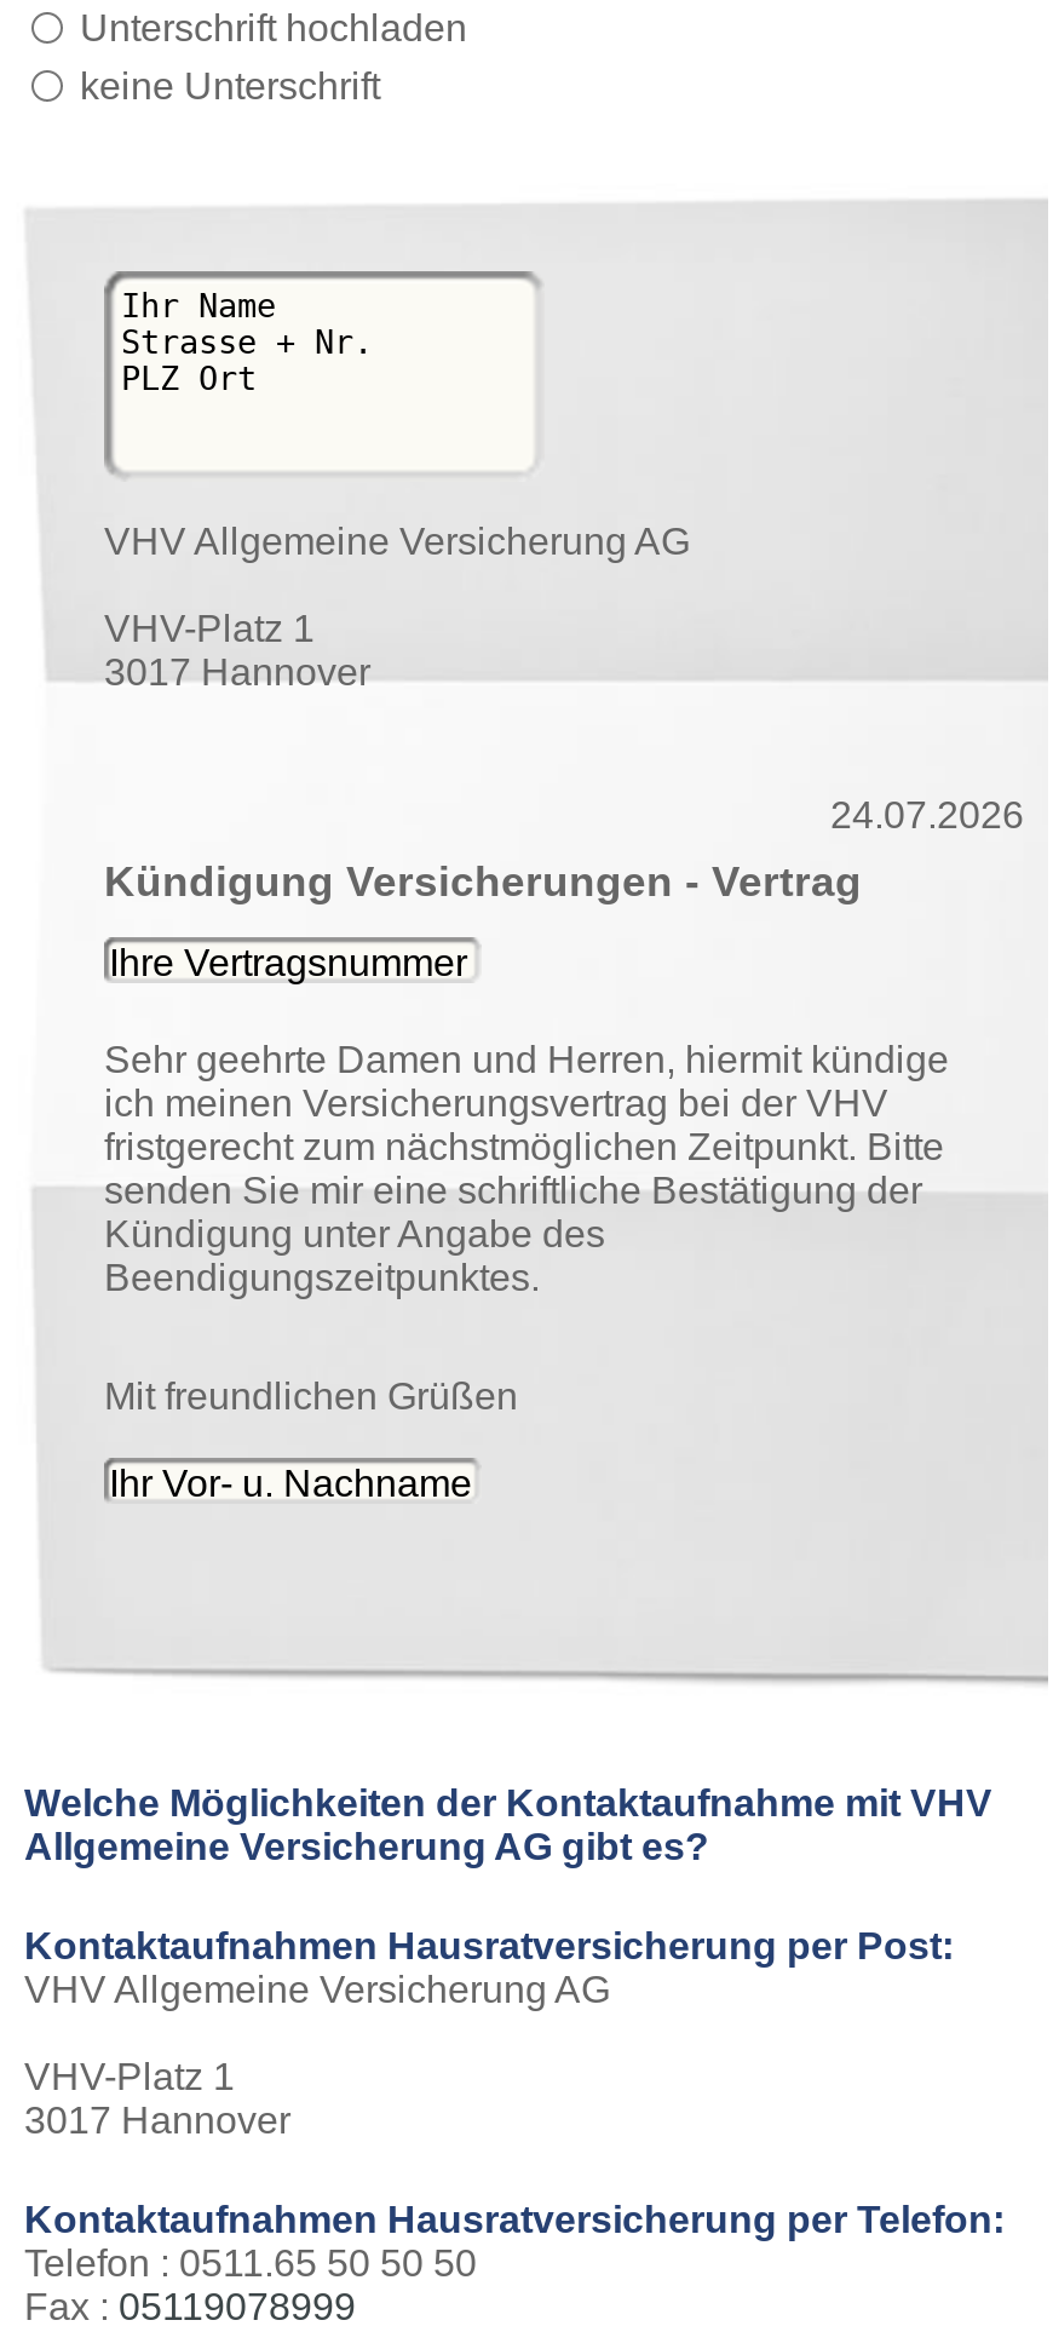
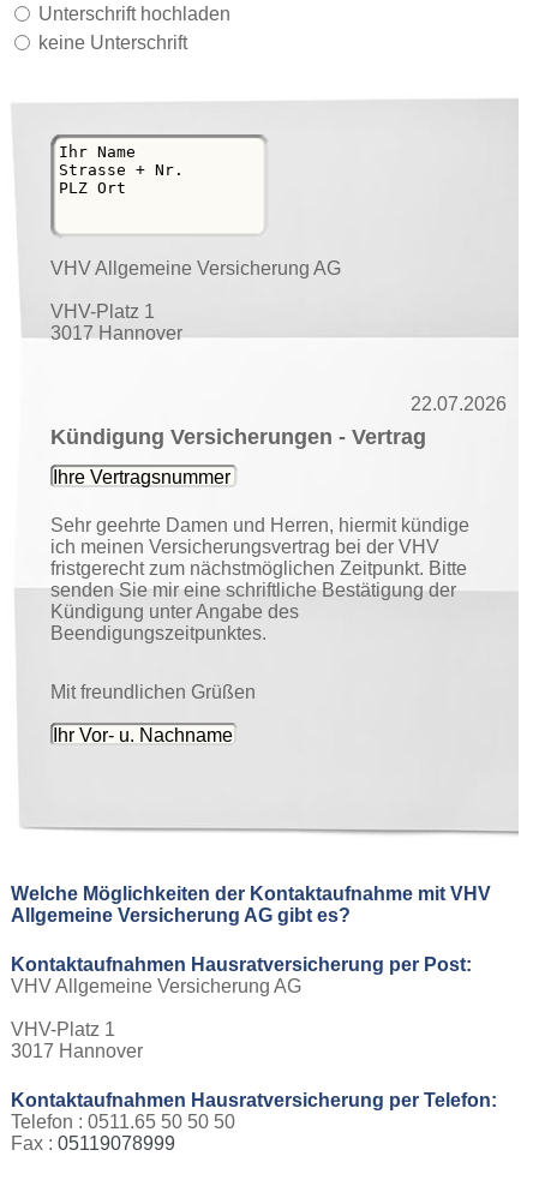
- 24.07.2026
+ 22.07.2026
